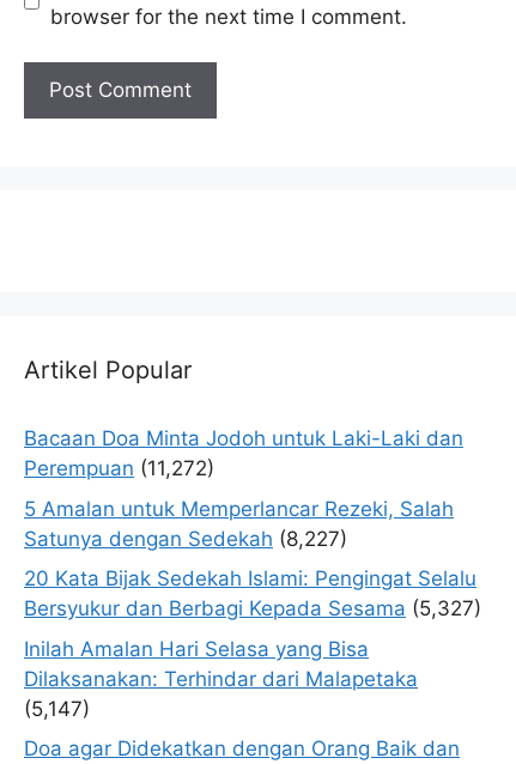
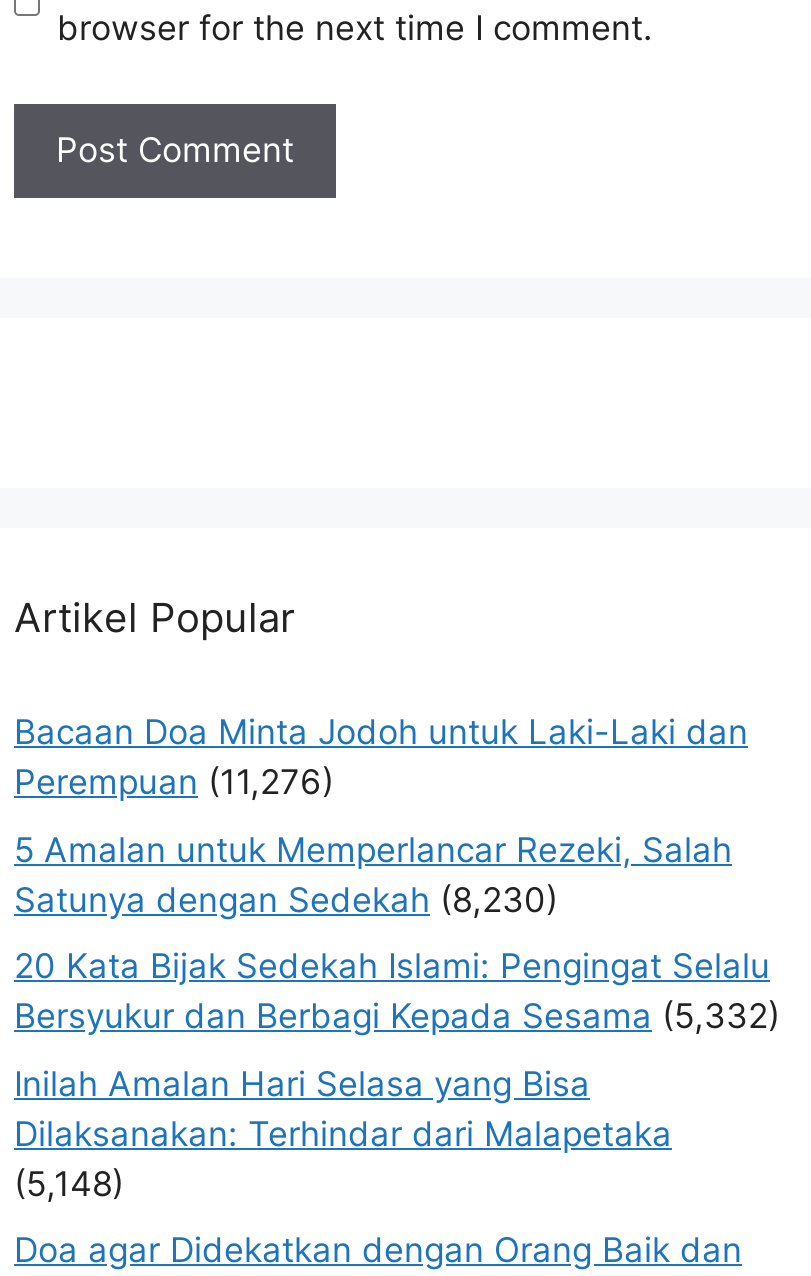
- Perempuan (11,272)
+ Perempuan (11,276)

- Satunya dengan Sedekah (8,227)
+ Satunya dengan Sedekah (8,230)

- Bersyukur dan Berbagi Kepada Sesama (5,327)
+ Bersyukur dan Berbagi Kepada Sesama (5,332)

- (5,147)
+ (5,148)
